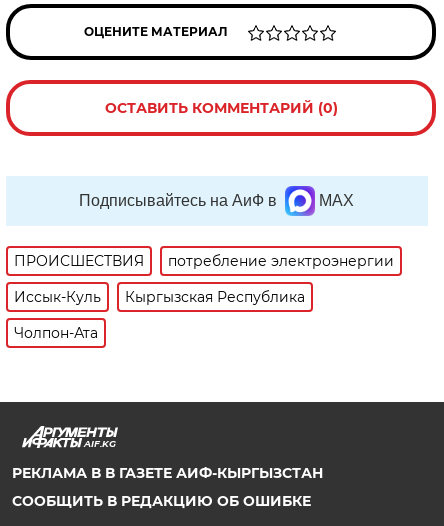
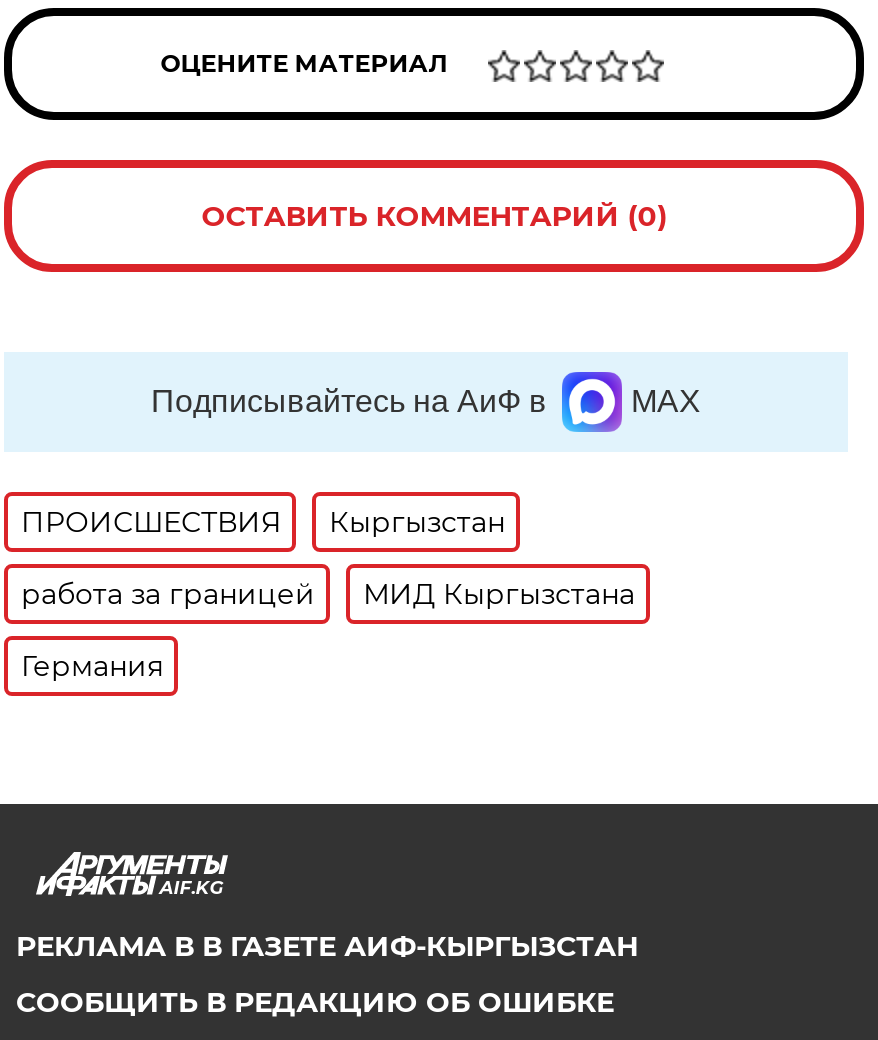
- потребление электроэнергии
+ Кыргызстан

- Иссык-Куль
- Кыргызская Республика
+ работа за границей
+ МИД Кыргызстана

- Чолпон-Ата
+ Германия
